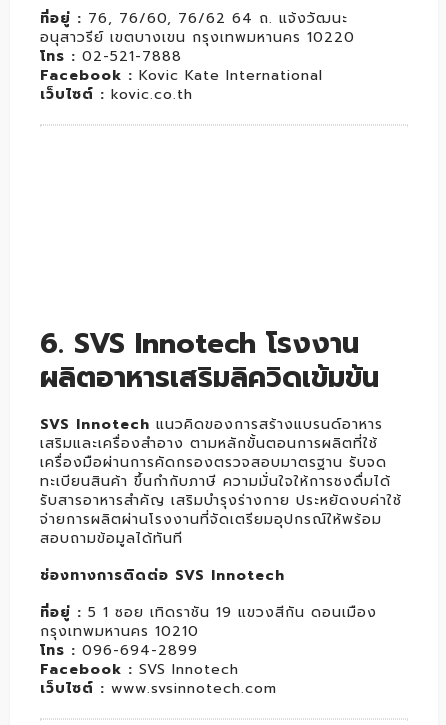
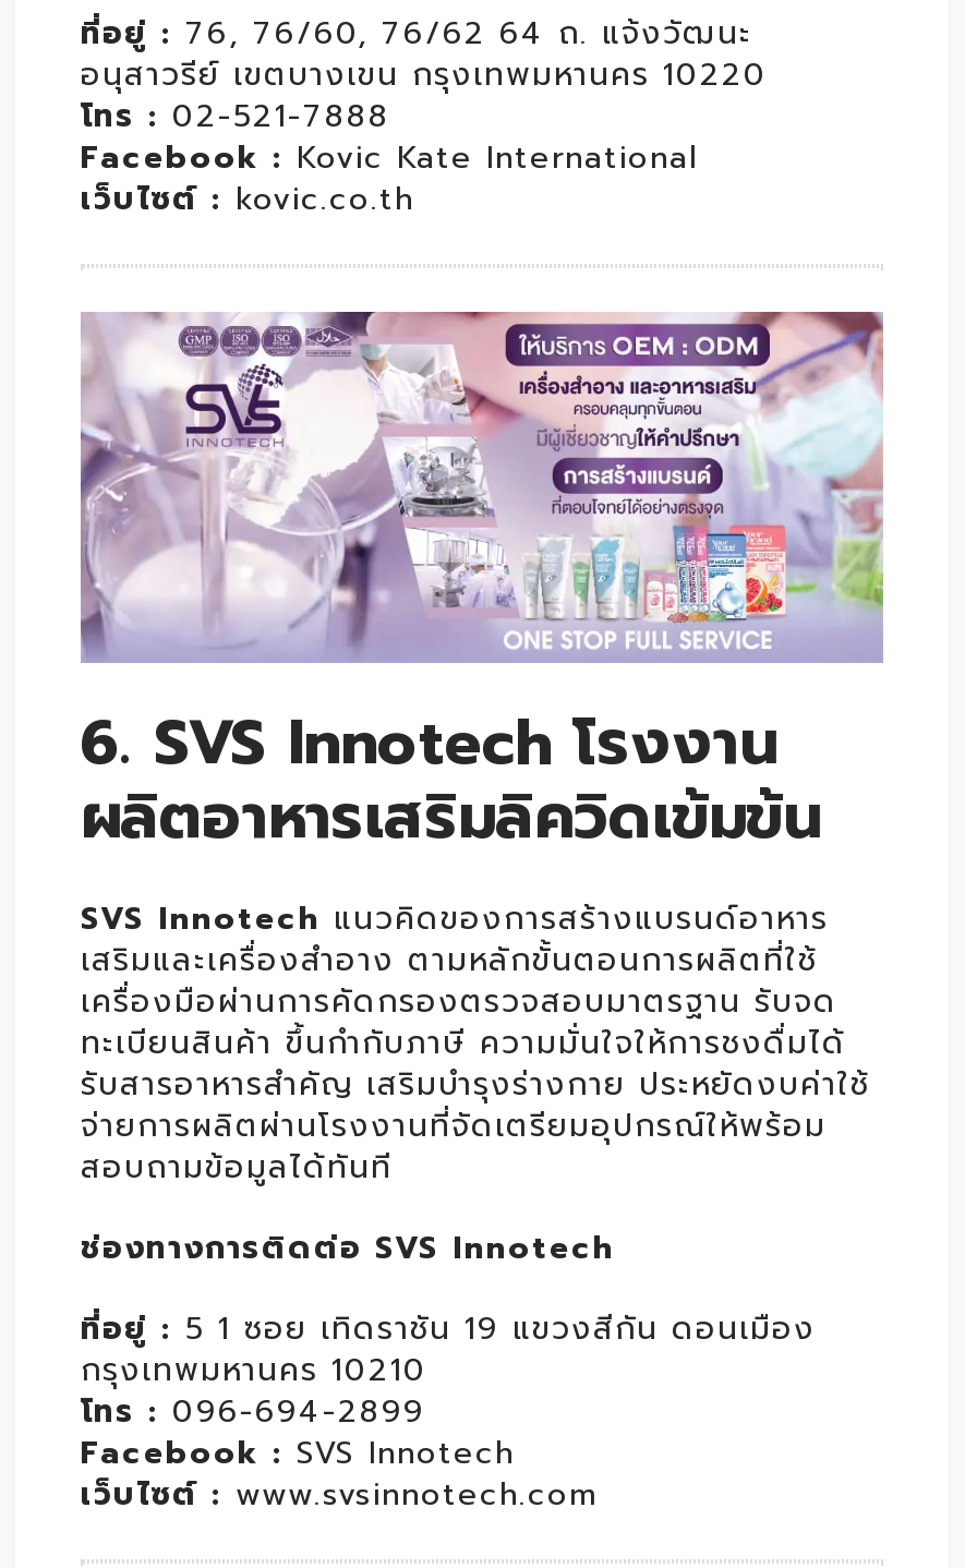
+ [image]
